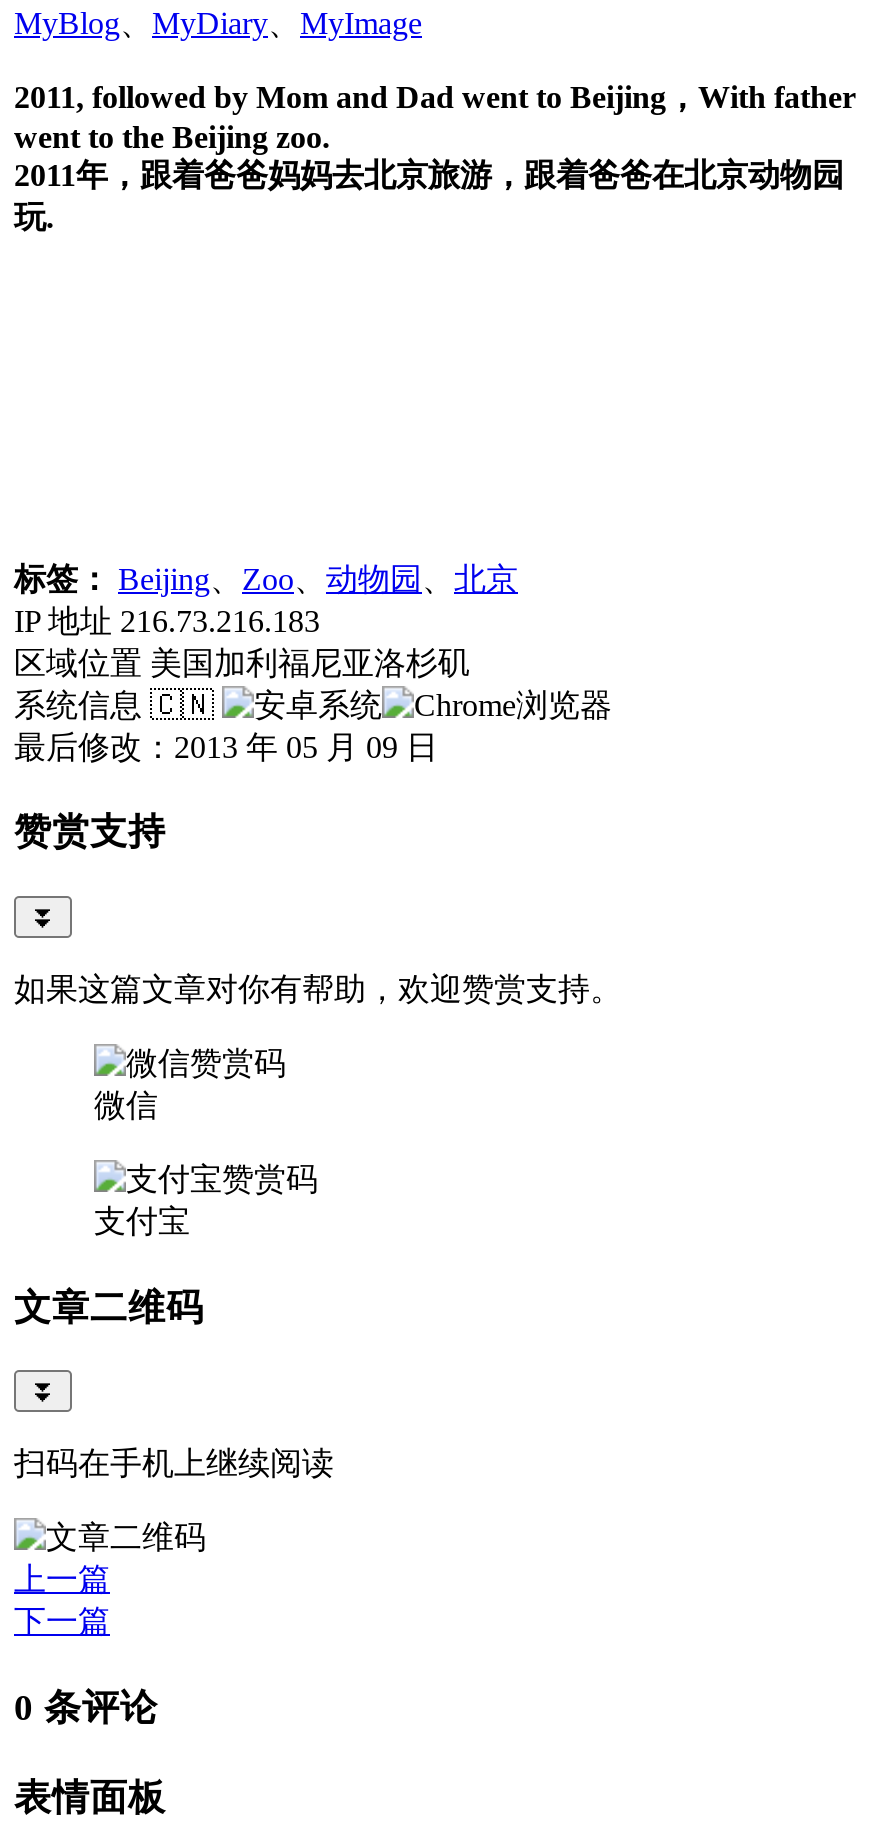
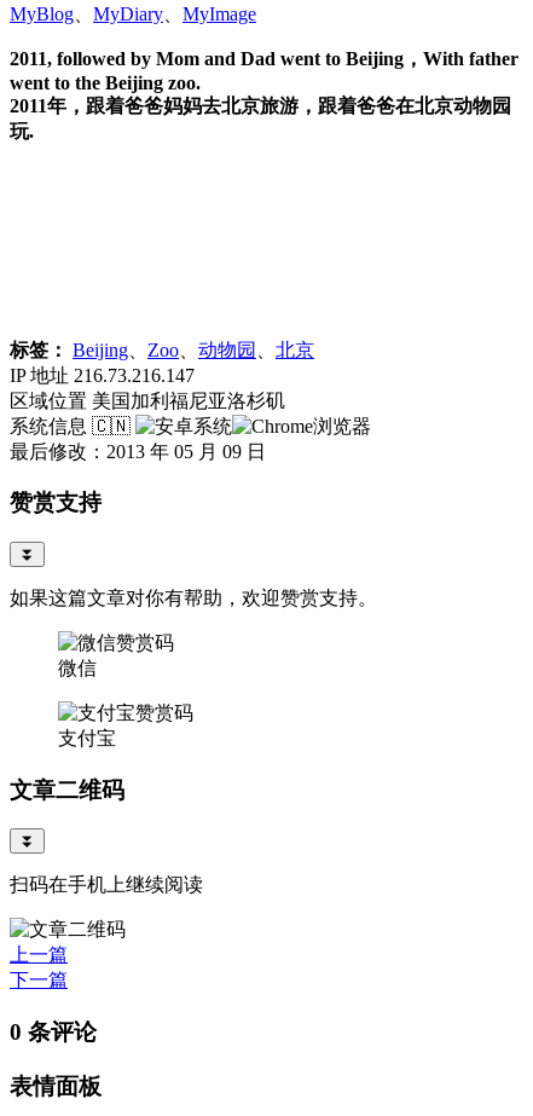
- IP 地址 216.73.216.183
+ IP 地址 216.73.216.147
